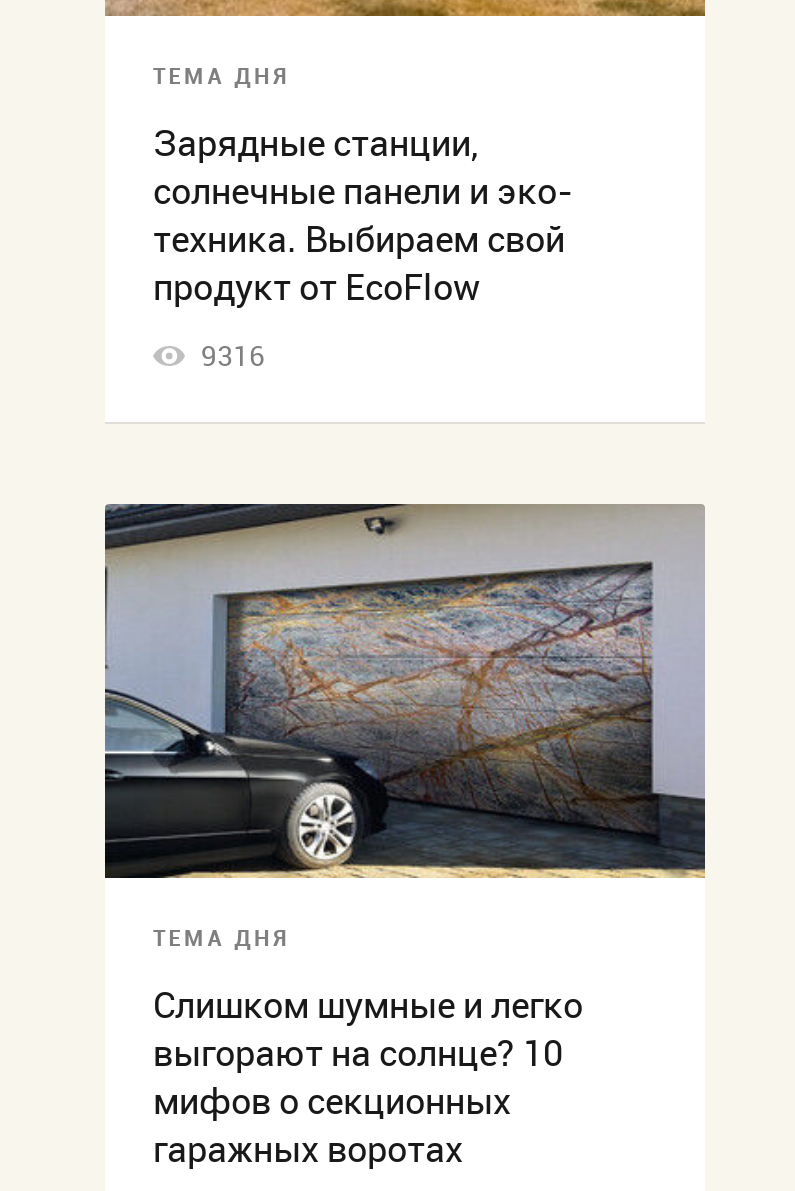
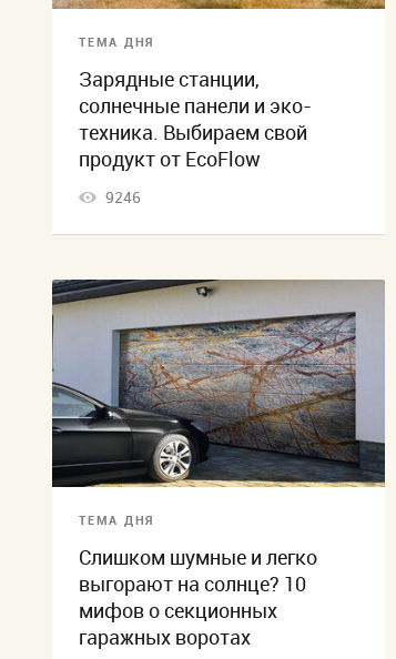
- 9316
+ 9246
